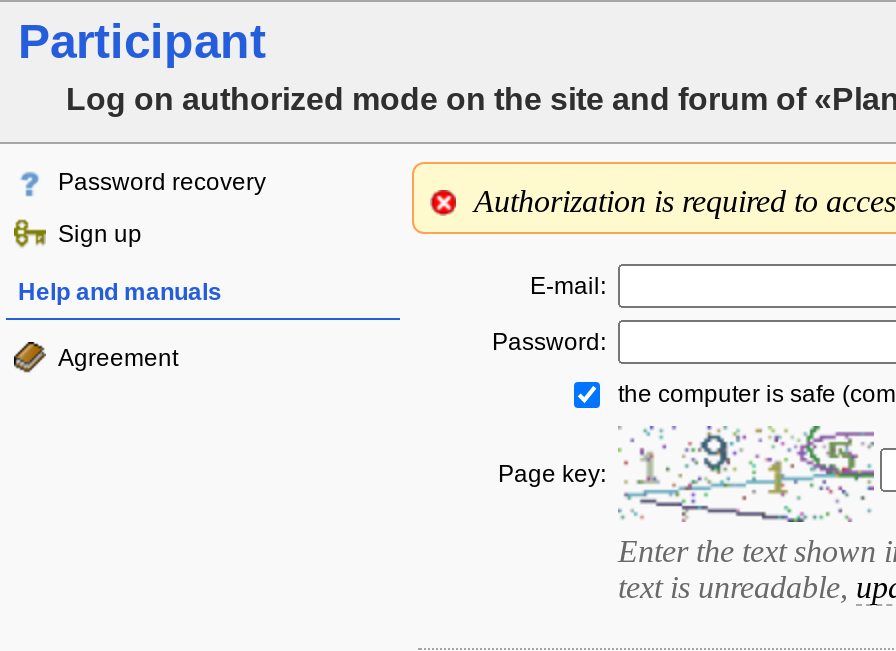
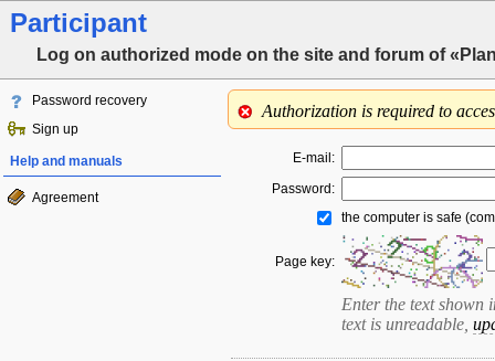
- [image]
+ [image]
